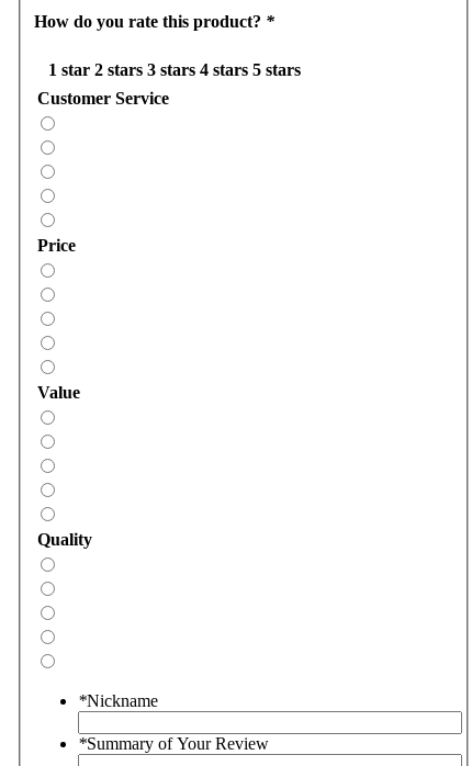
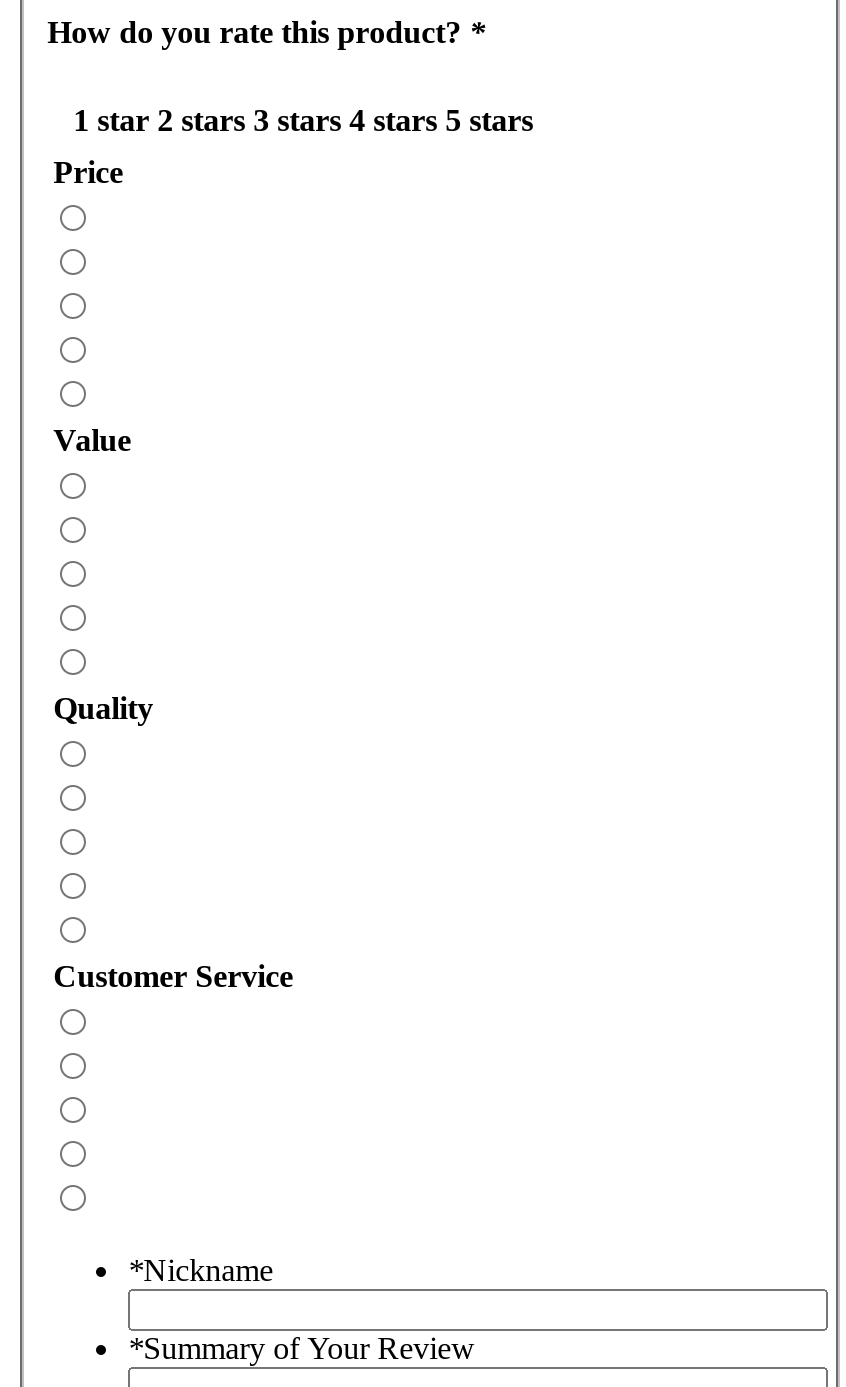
moved down: Customer Service

moved up: Price | Value | Quality
